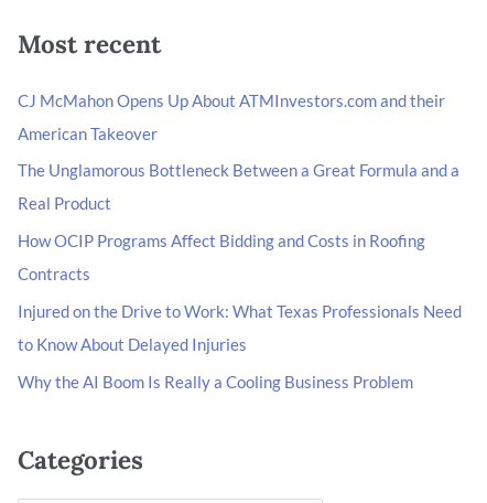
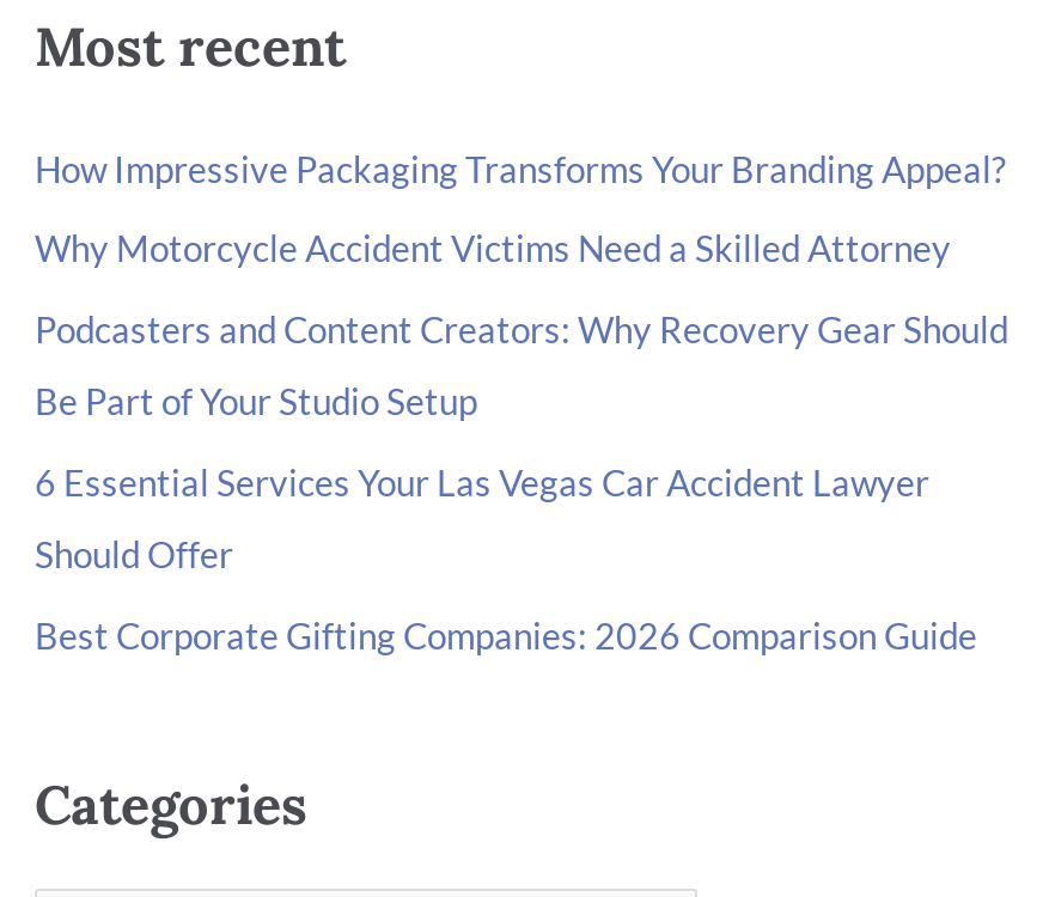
- CJ McMahon Opens Up About ATMInvestors.com and their
- American Takeover
- The Unglamorous Bottleneck Between a Great Formula and a
- Real Product
- How OCIP Programs Affect Bidding and Costs in Roofing
- Contracts
- Injured on the Drive to Work: What Texas Professionals Need
- to Know About Delayed Injuries
- Why the AI Boom Is Really a Cooling Business Problem
+ How Impressive Packaging Transforms Your Branding Appeal?
+ Why Motorcycle Accident Victims Need a Skilled Attorney
+ Podcasters and Content Creators: Why Recovery Gear Should
+ Be Part of Your Studio Setup
+ 6 Essential Services Your Las Vegas Car Accident Lawyer
+ Should Offer
+ Best Corporate Gifting Companies: 2026 Comparison Guide
